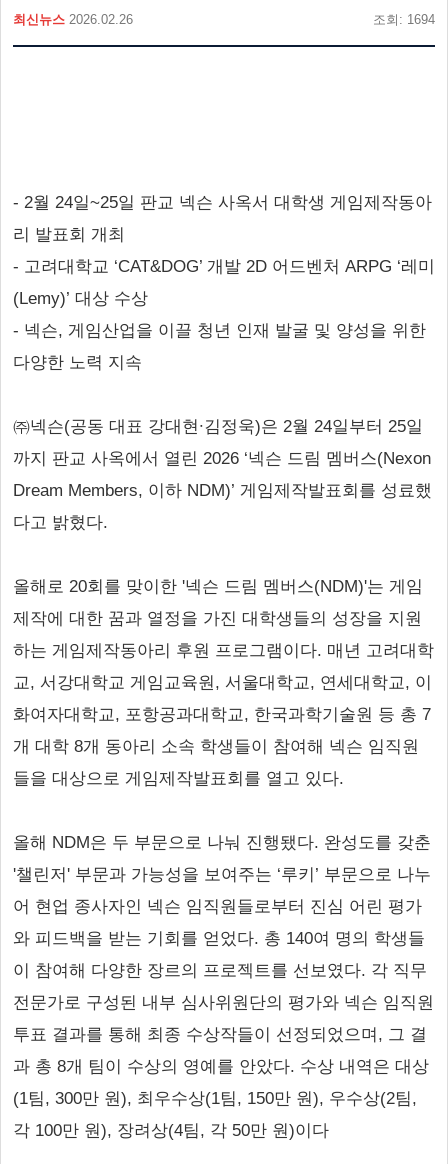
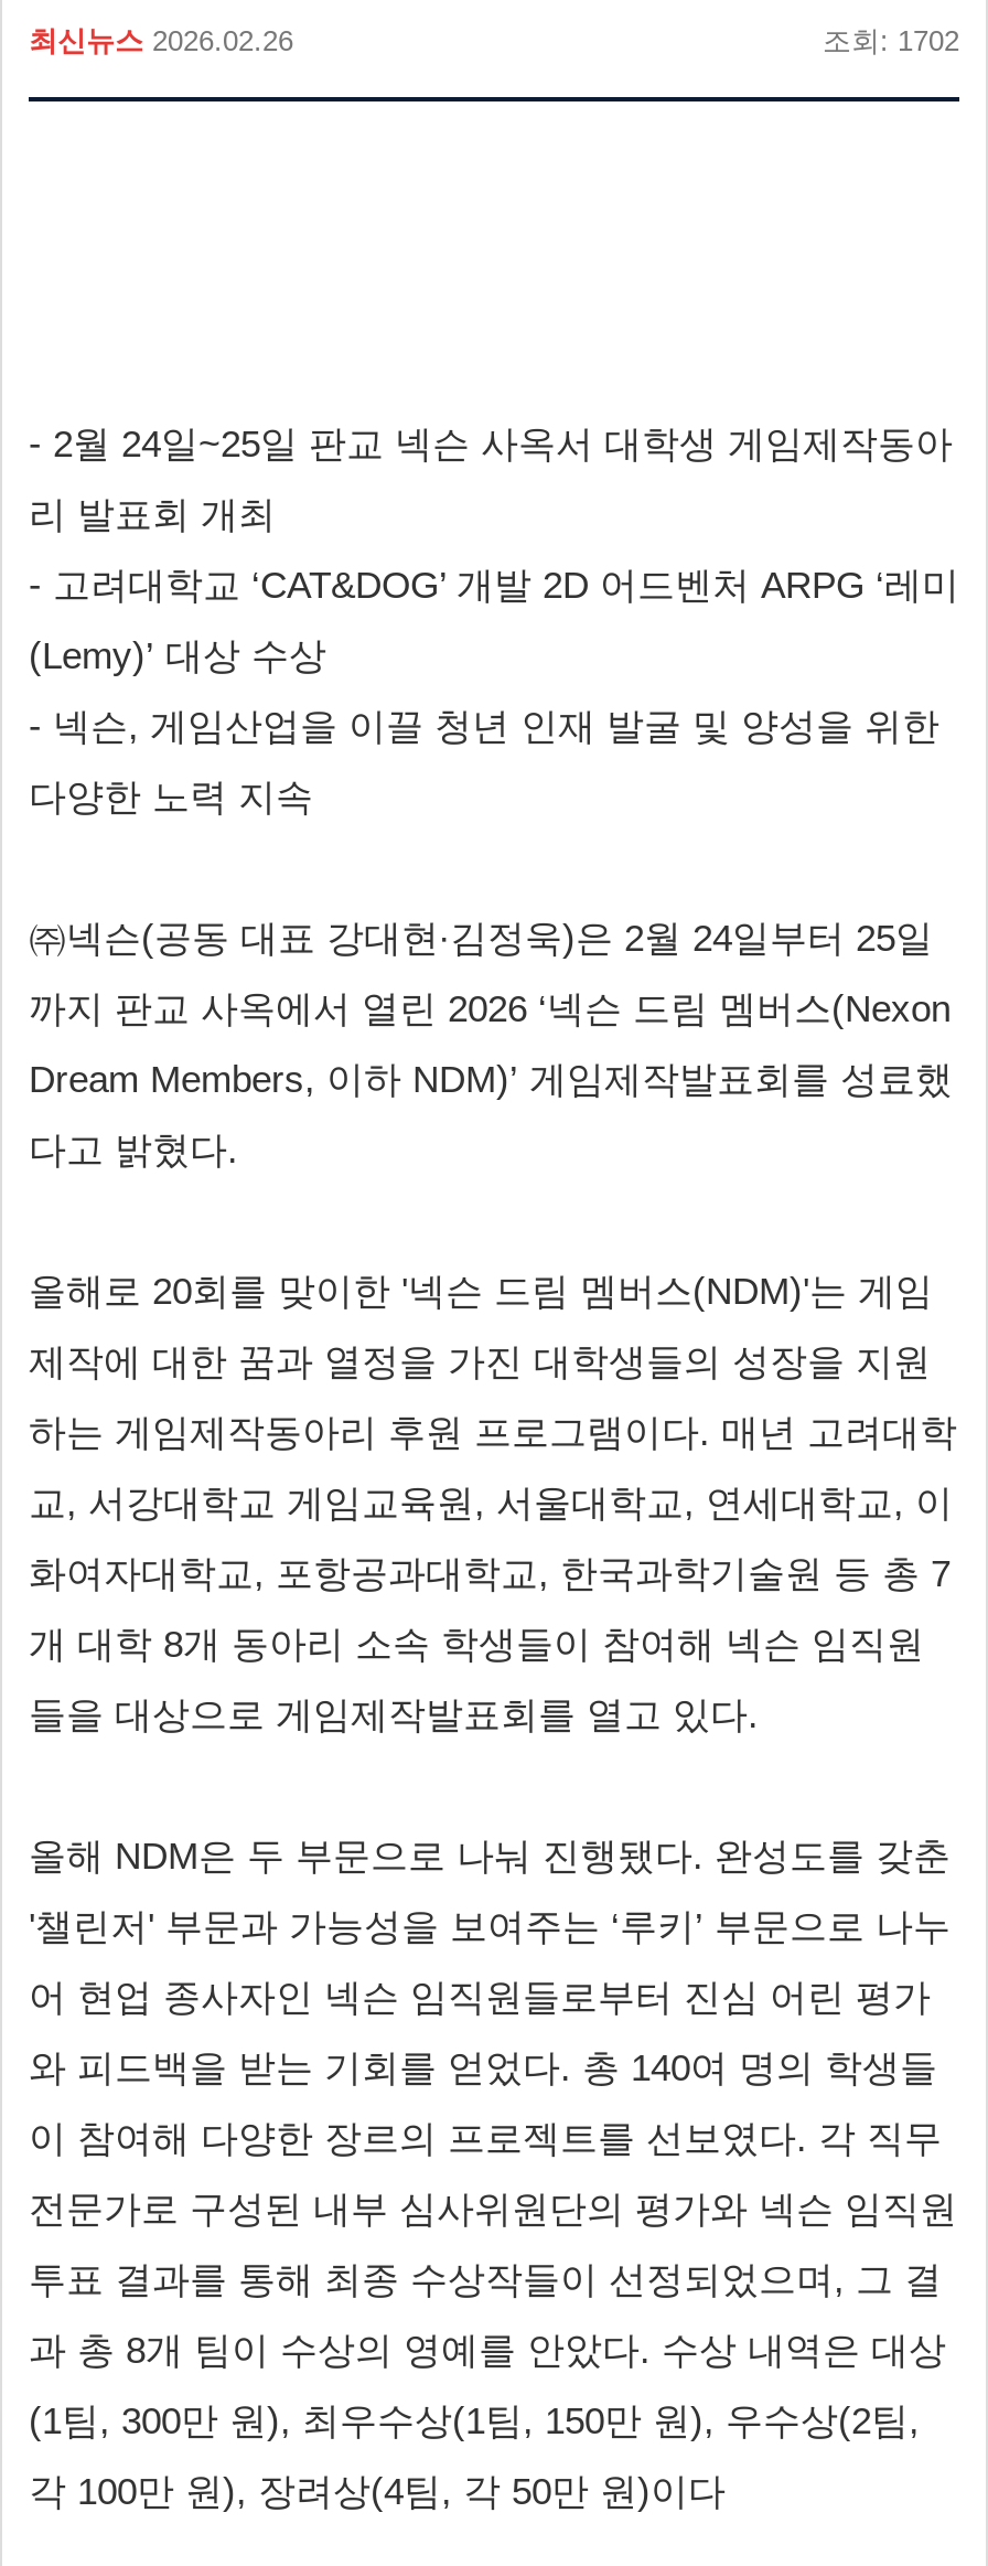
- 조회: 1694
+ 조회: 1702
